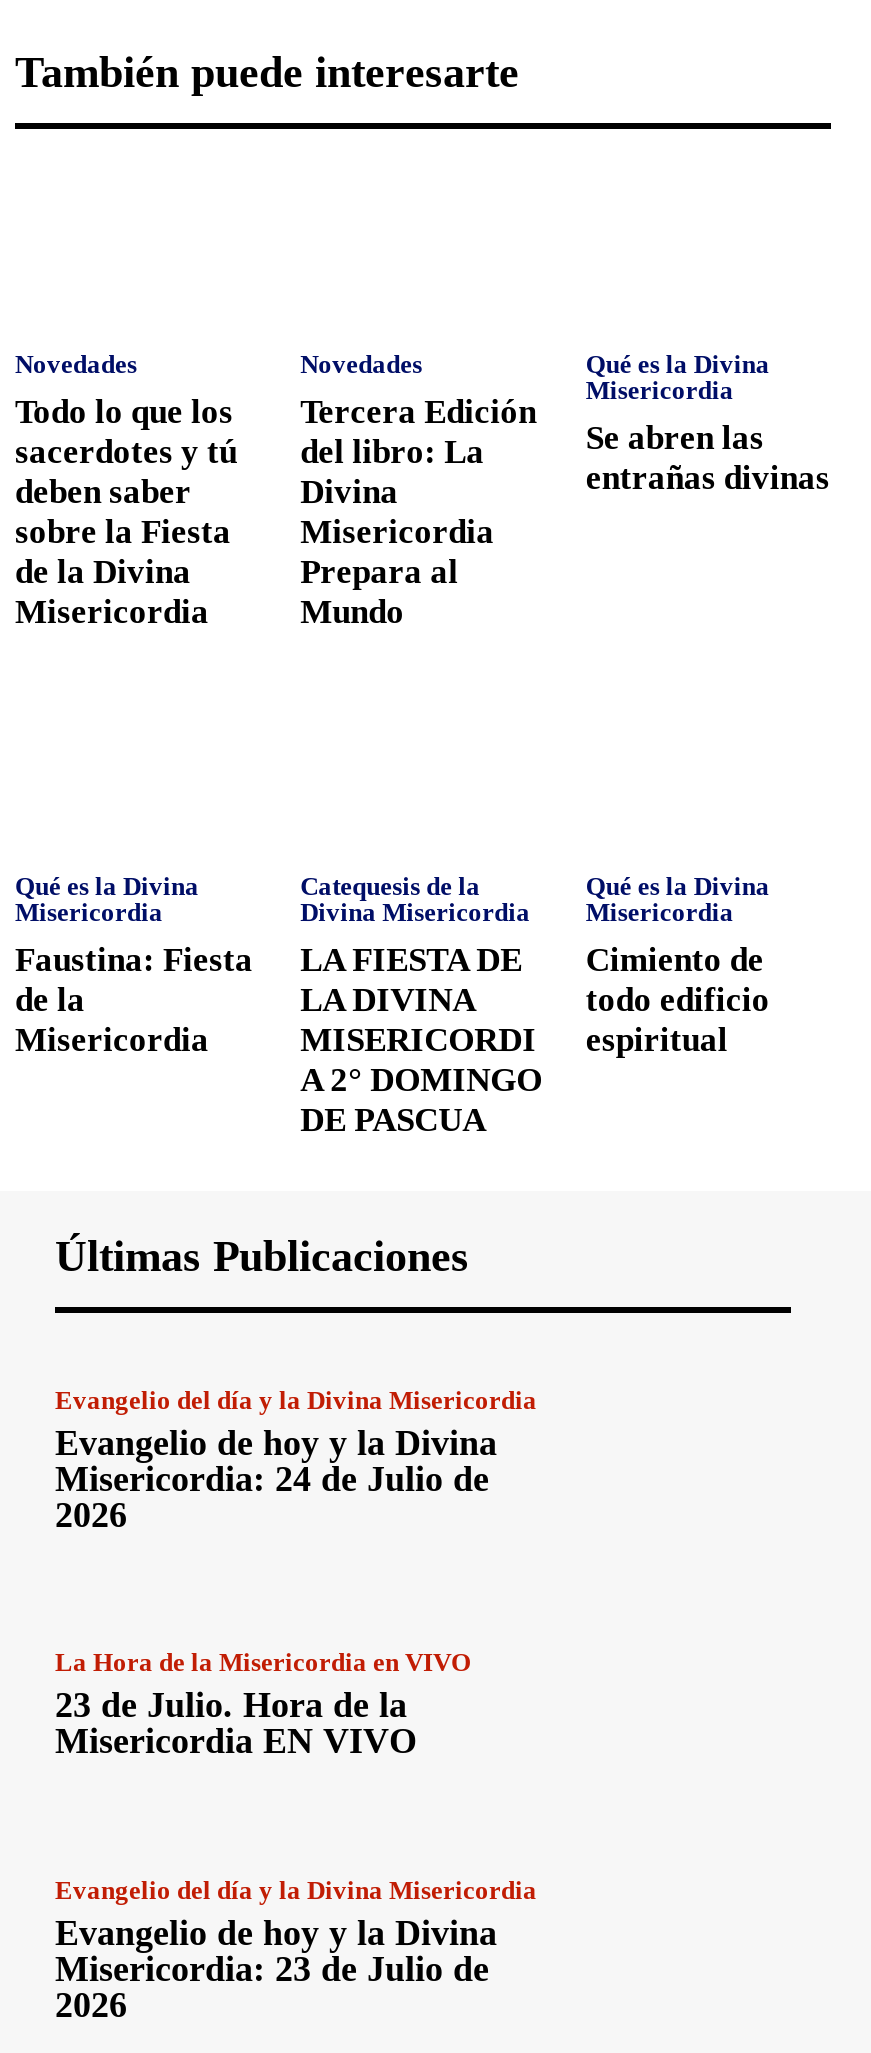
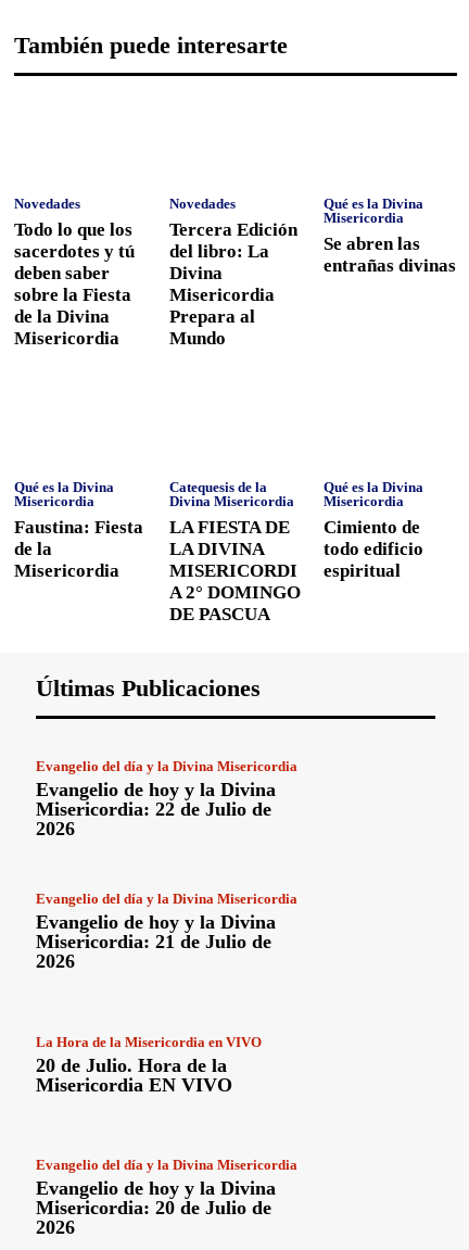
- Misericordia: 24 de Julio de
+ Misericordia: 22 de Julio de
+ 2026
+ Evangelio del día y la Divina Misericordia
+ Evangelio de hoy y la Divina
+ Misericordia: 21 de Julio de

- 23 de Julio. Hora de la
+ 20 de Julio. Hora de la

- Misericordia: 23 de Julio de
+ Misericordia: 20 de Julio de
